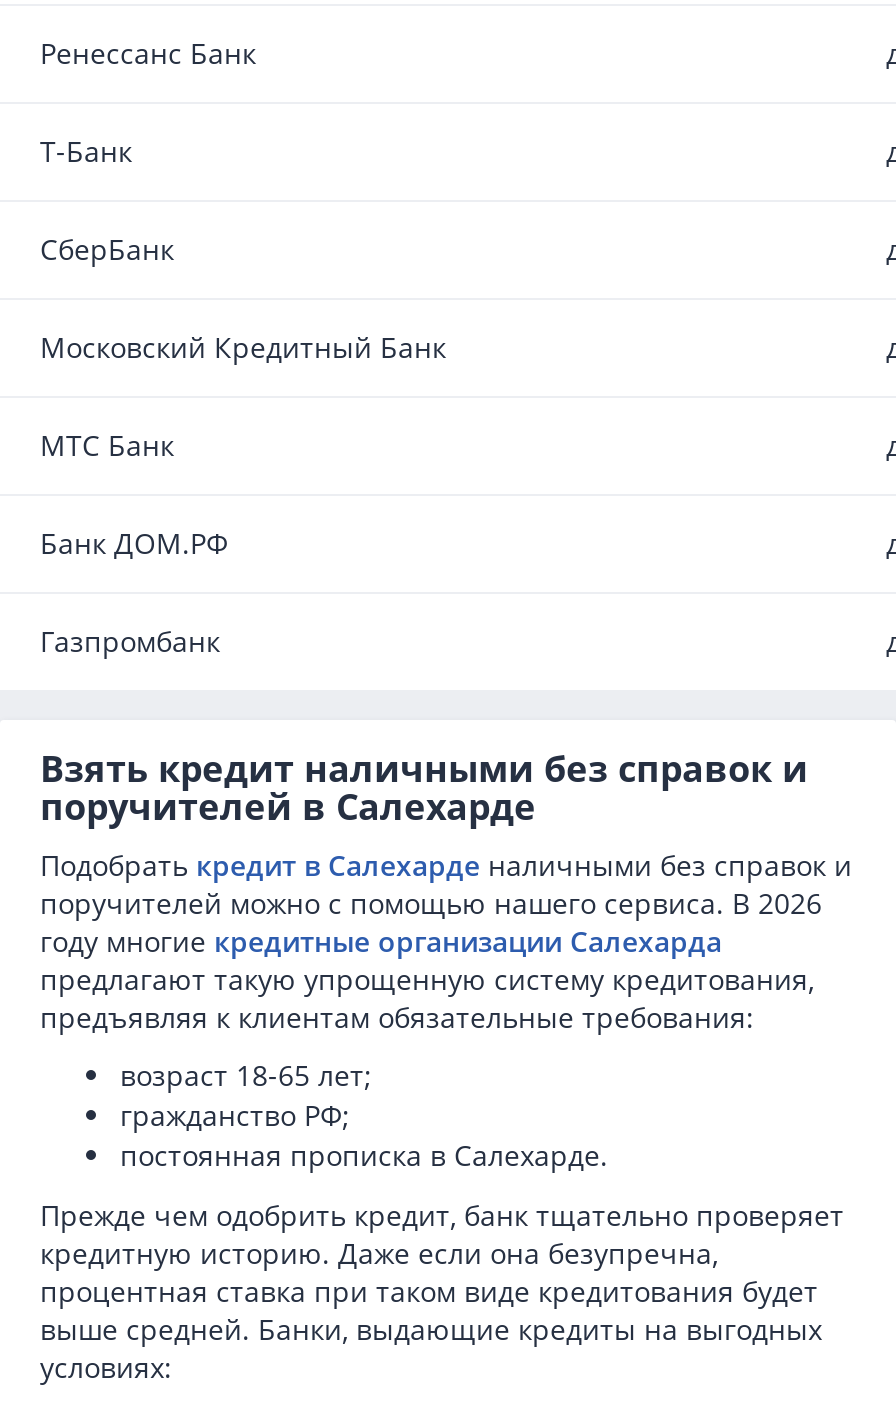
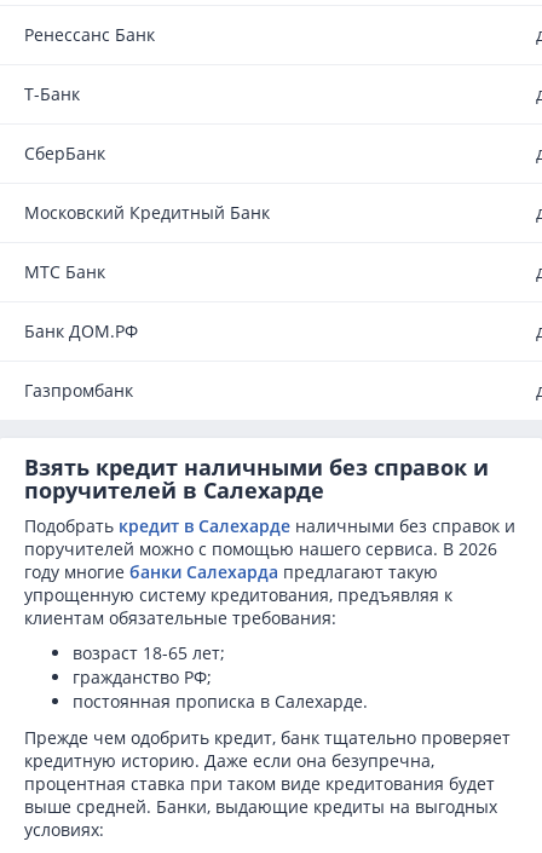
- году многие кредитные организации Салехарда
- предлагают такую упрощенную систему кредитования,
- предъявляя к клиентам обязательные требования:
+ году многие банки Салехарда предлагают такую
+ упрощенную систему кредитования, предъявляя к
+ клиентам обязательные требования:
